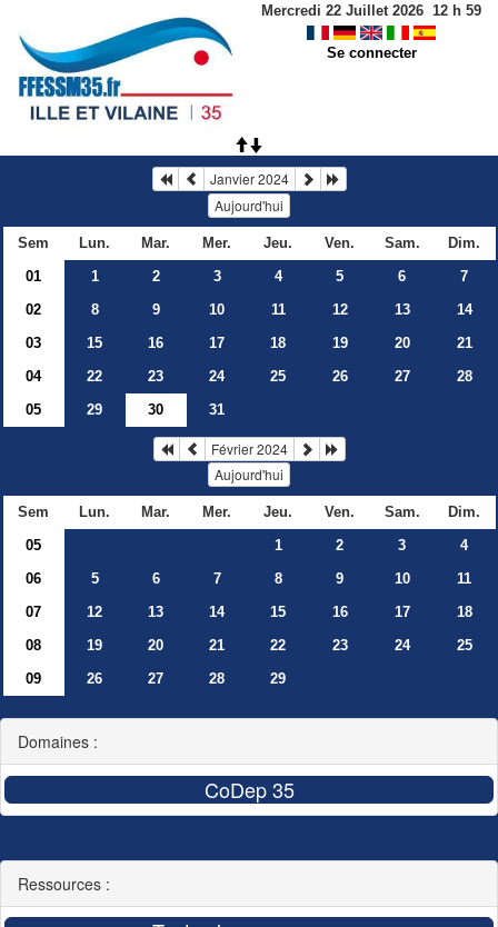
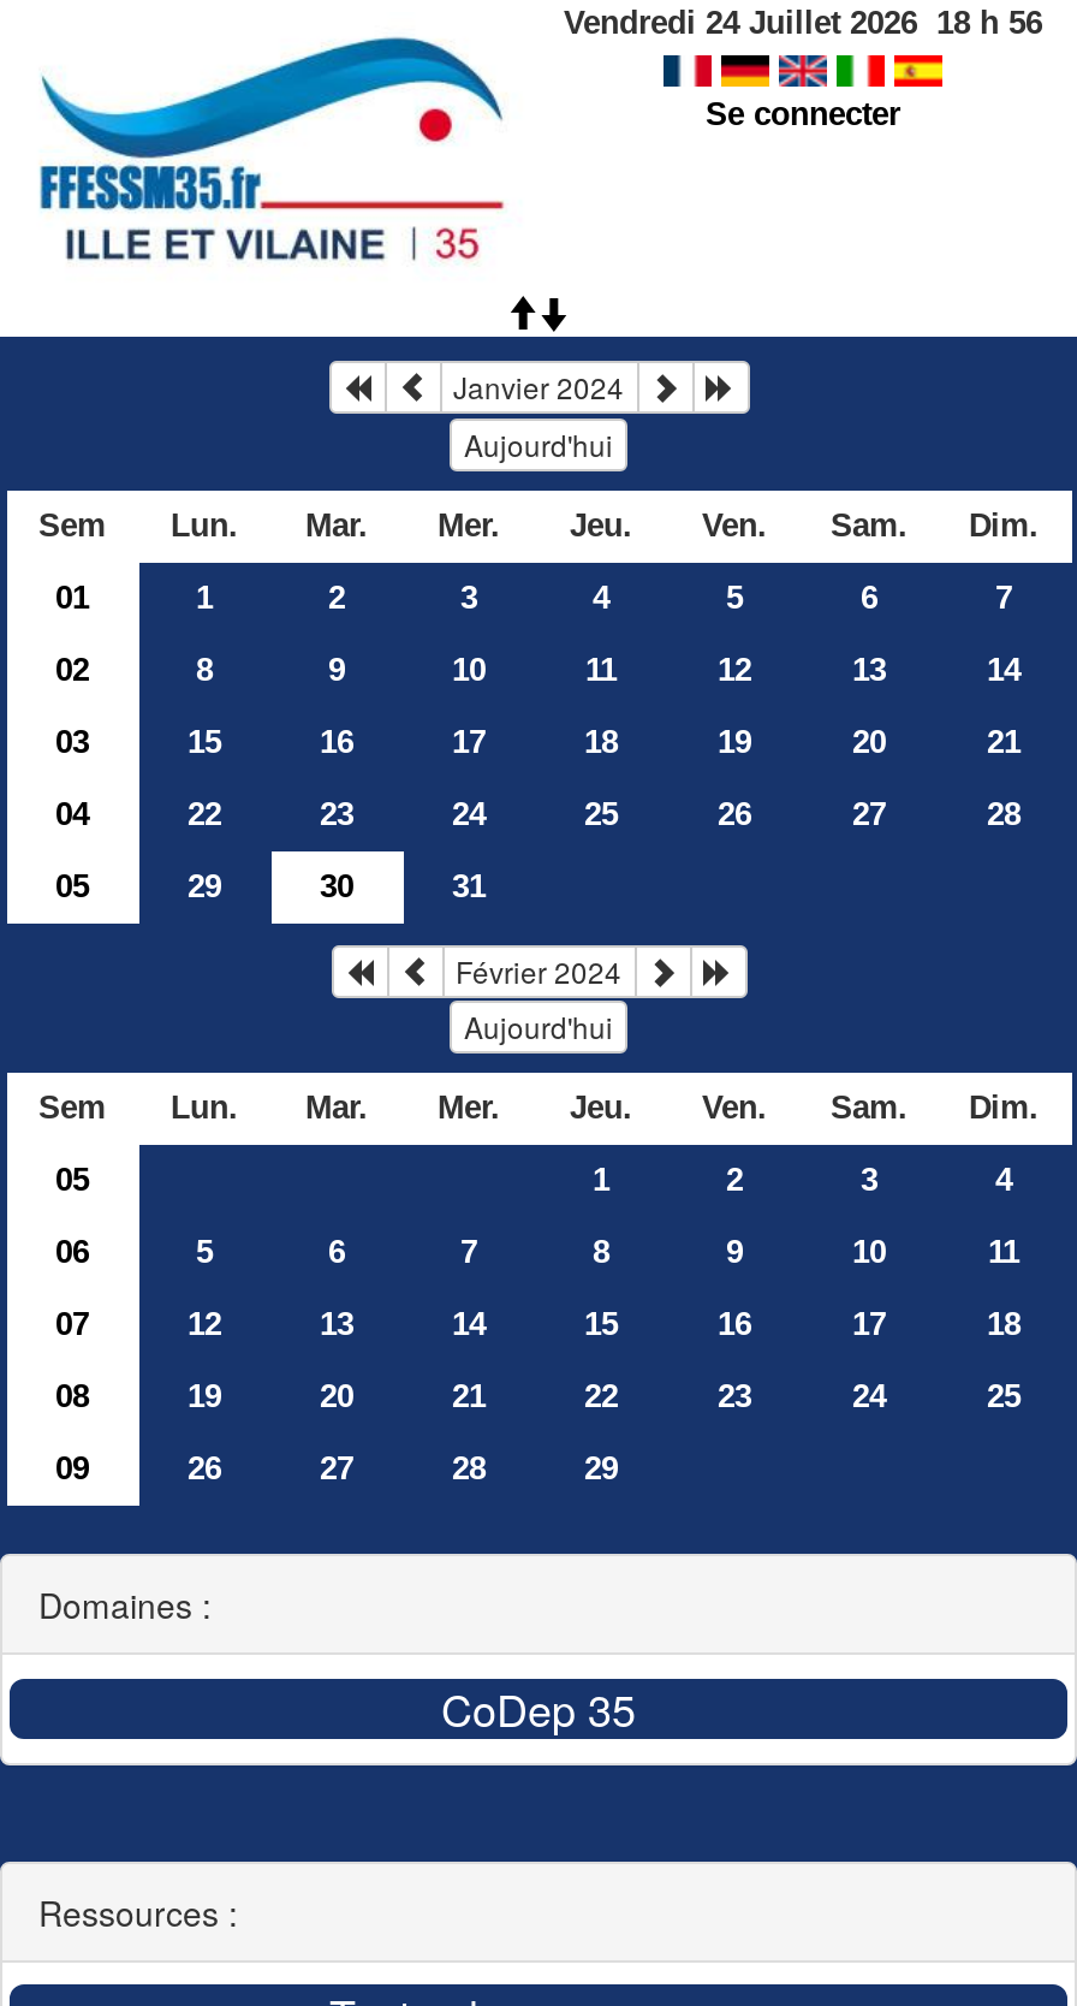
- Mercredi 22 Juillet 2026 12 h 59
+ Vendredi 24 Juillet 2026 18 h 56
